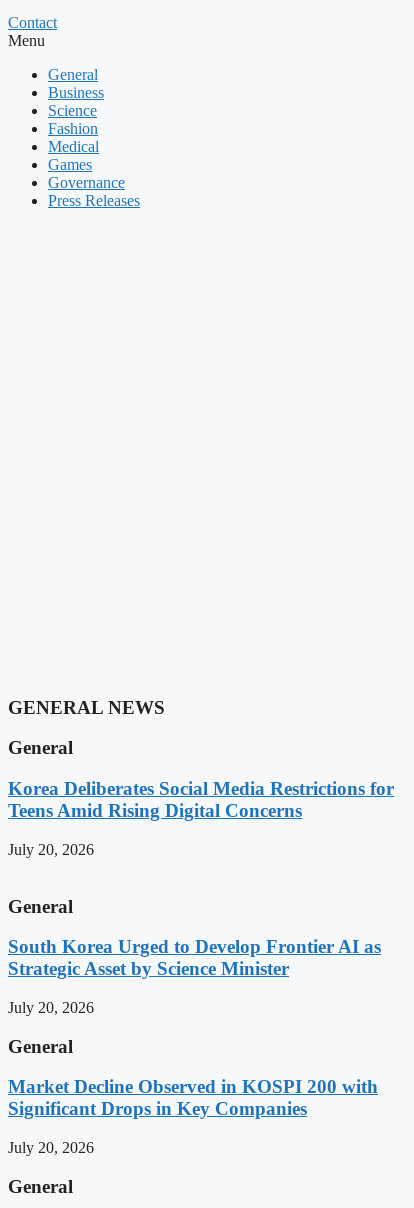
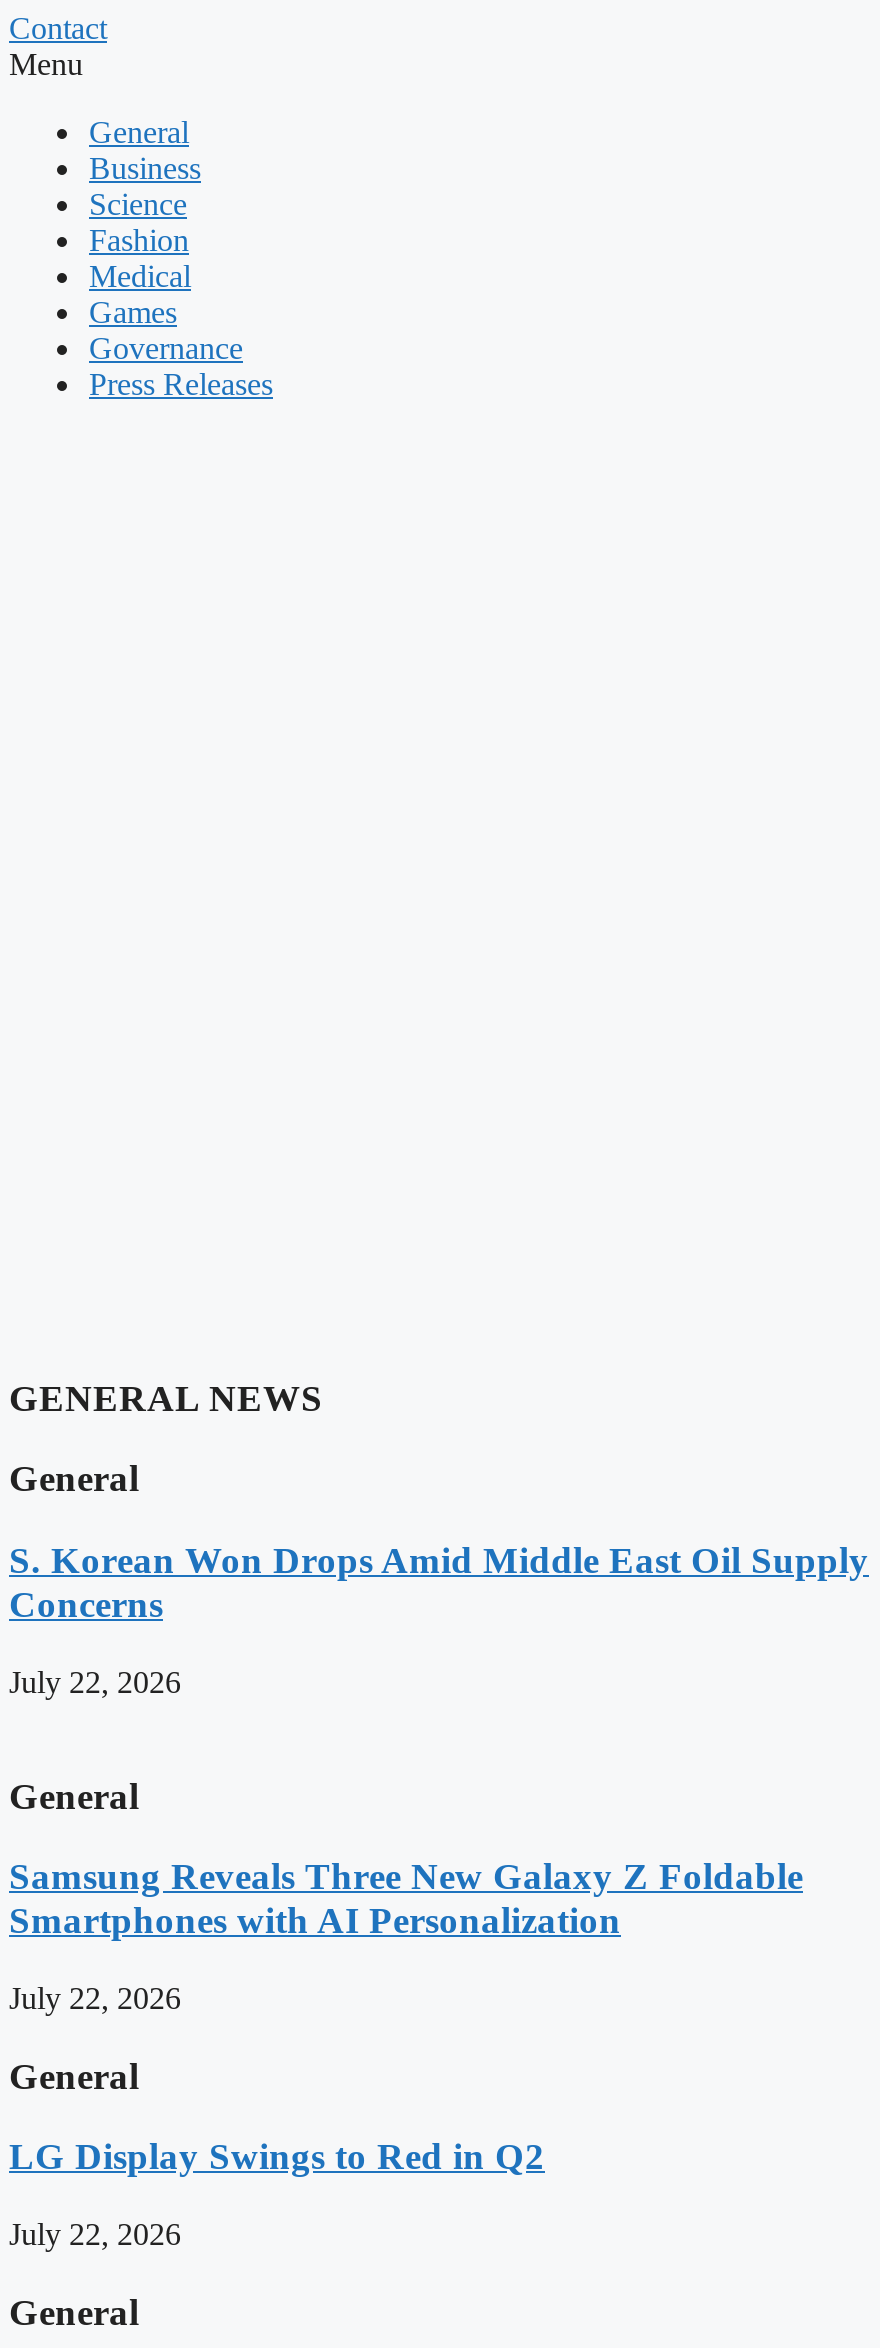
- Korea Deliberates Social Media Restrictions for
- Teens Amid Rising Digital Concerns
+ S. Korean Won Drops Amid Middle East Oil Supply
+ Concerns

- July 20, 2026
+ July 22, 2026

- South Korea Urged to Develop Frontier AI as
- Strategic Asset by Science Minister
+ Samsung Reveals Three New Galaxy Z Foldable
+ Smartphones with AI Personalization

- July 20, 2026
+ July 22, 2026

- Market Decline Observed in KOSPI 200 with
- Significant Drops in Key Companies
+ LG Display Swings to Red in Q2

- July 20, 2026
+ July 22, 2026
